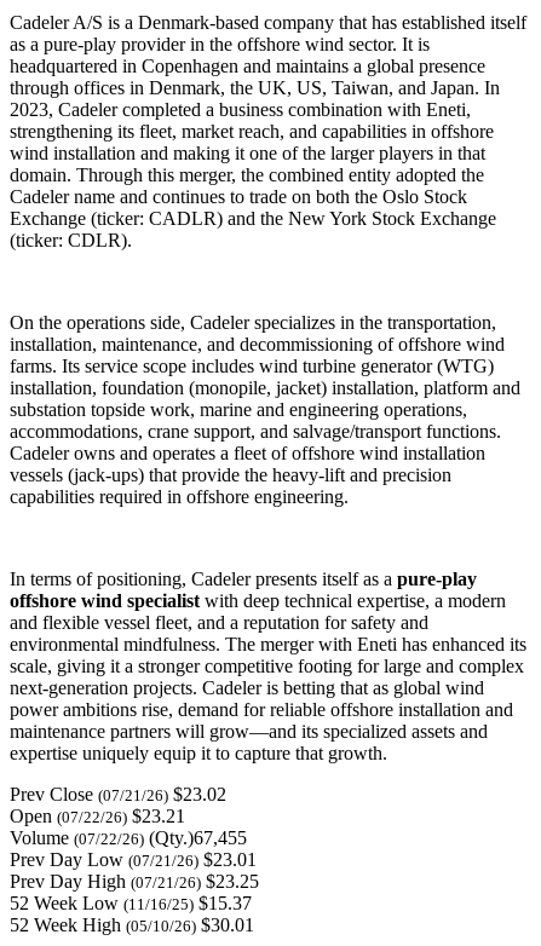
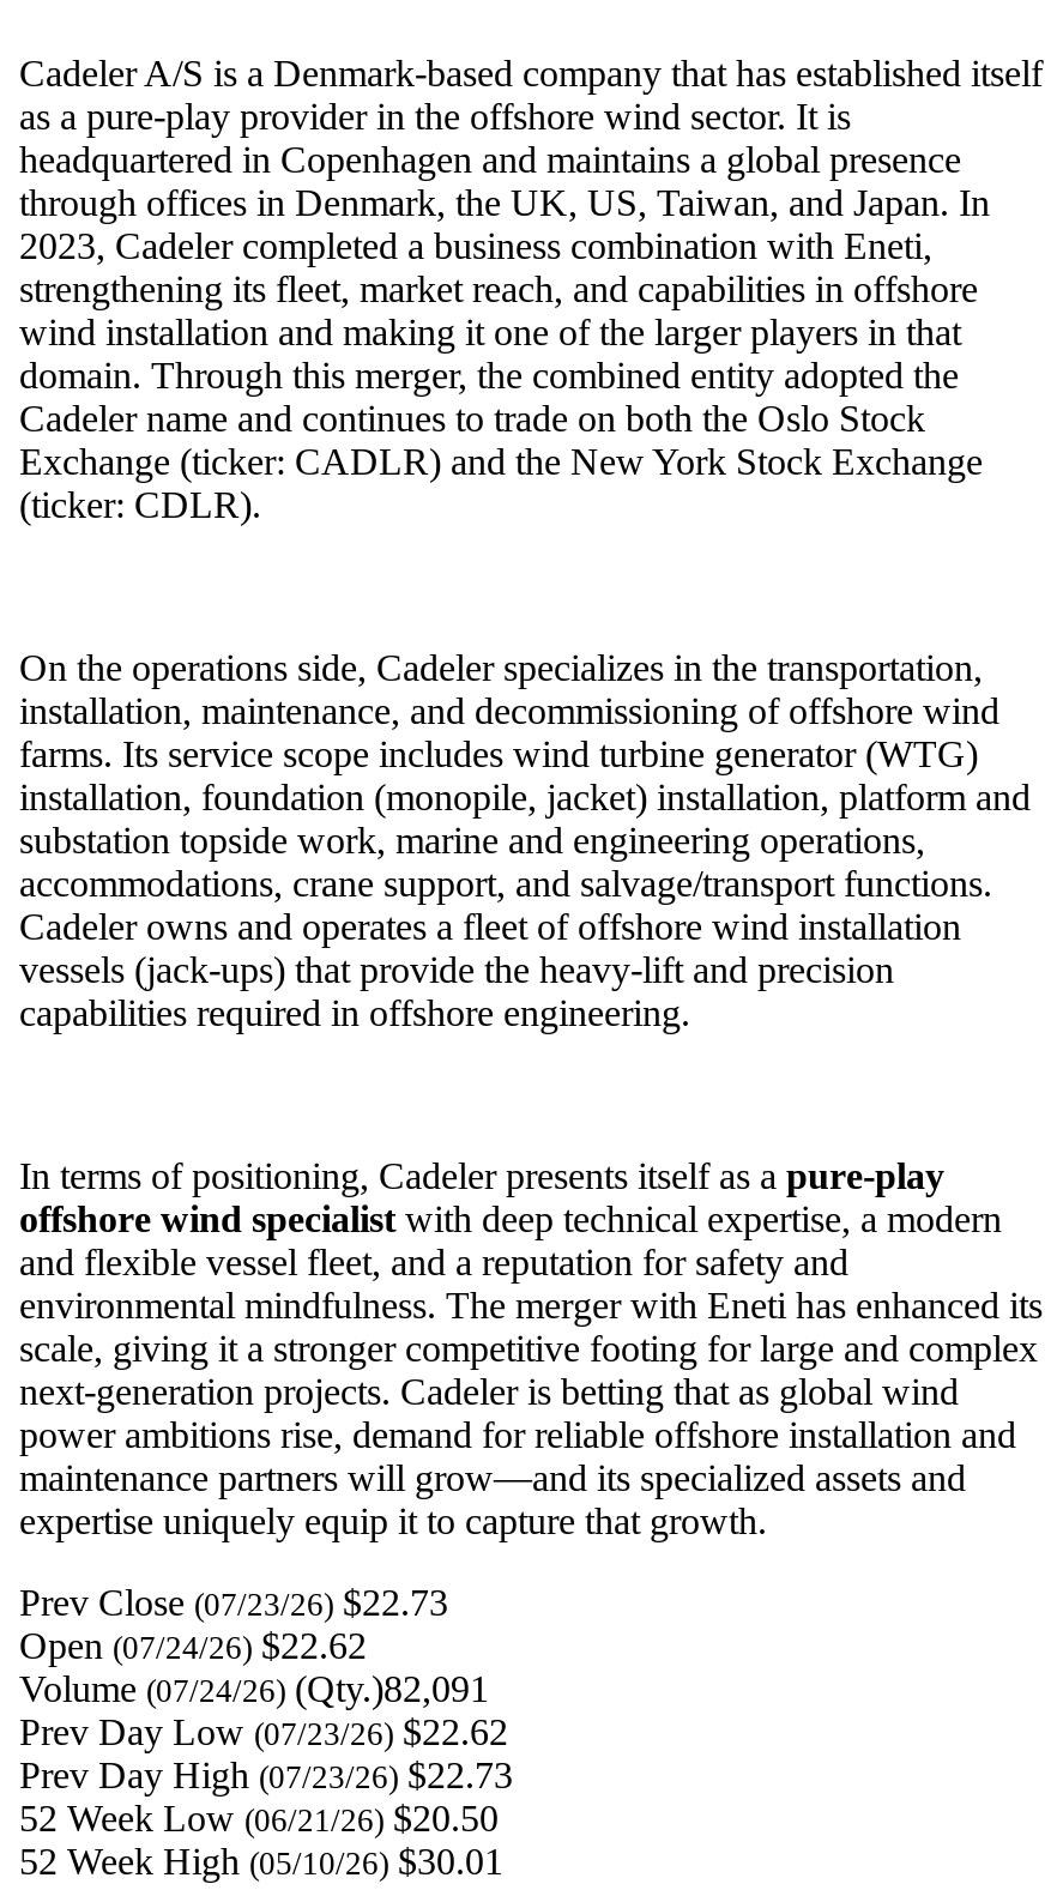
- Prev Close (07/21/26) $23.02
+ Prev Close (07/23/26) $22.73

- Open (07/22/26) $23.21
+ Open (07/24/26) $22.62

- Volume (07/22/26) (Qty.)67,455
+ Volume (07/24/26) (Qty.)82,091

- Prev Day Low (07/21/26) $23.01
+ Prev Day Low (07/23/26) $22.62

- Prev Day High (07/21/26) $23.25
+ Prev Day High (07/23/26) $22.73

- 52 Week Low (11/16/25) $15.37
+ 52 Week Low (06/21/26) $20.50
